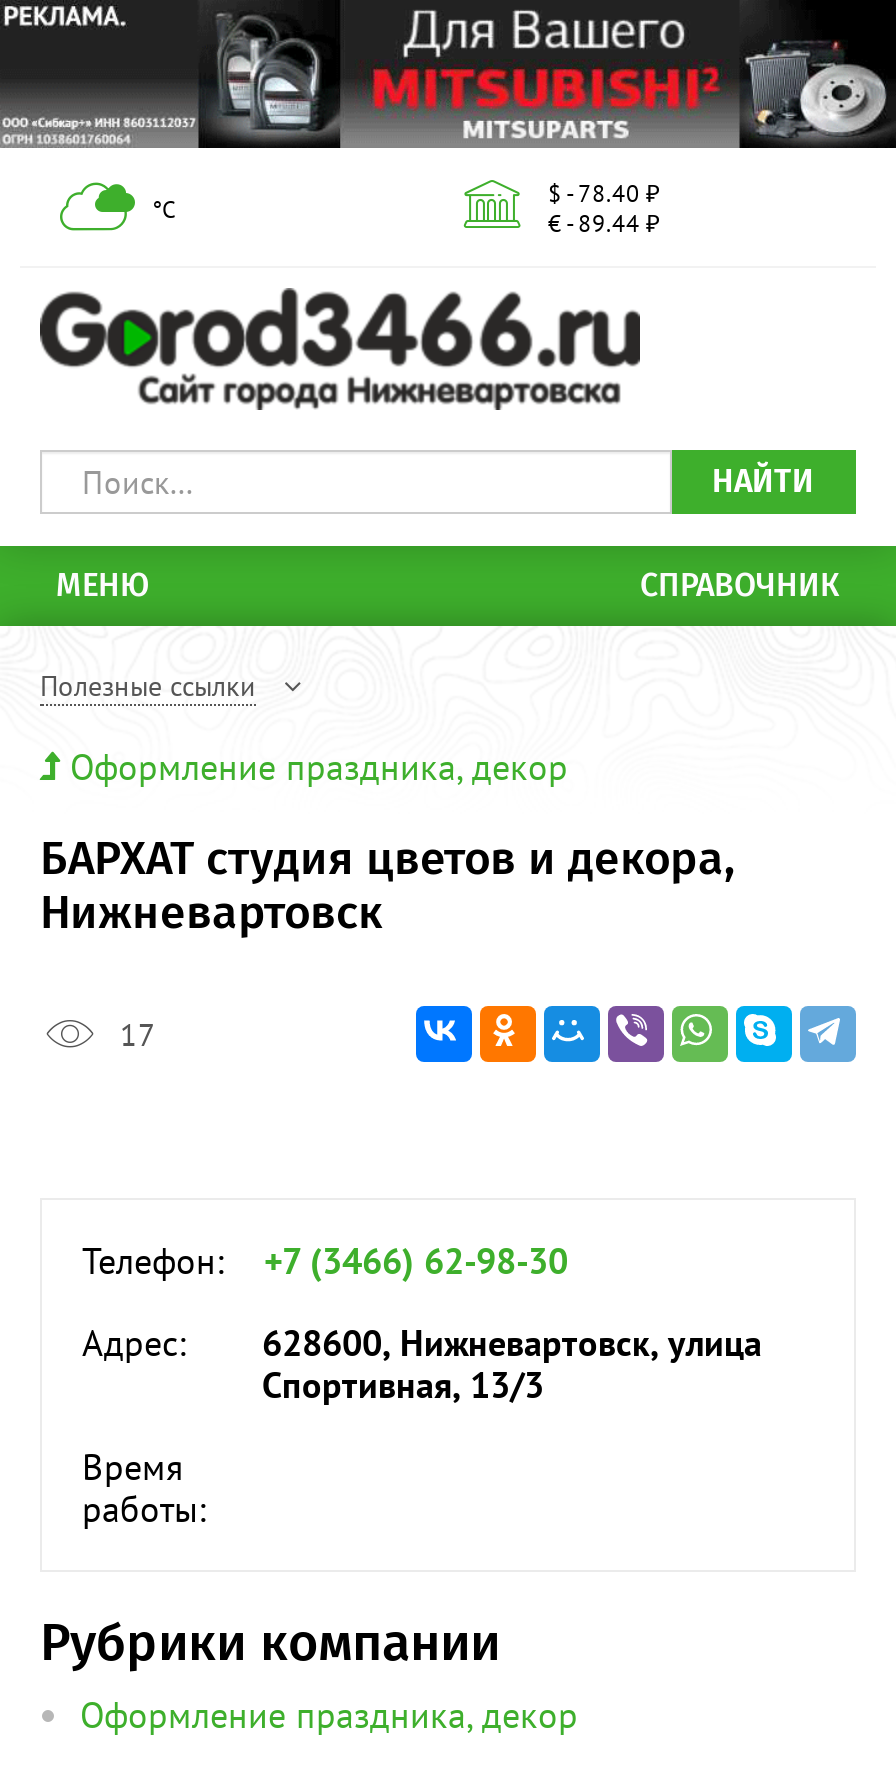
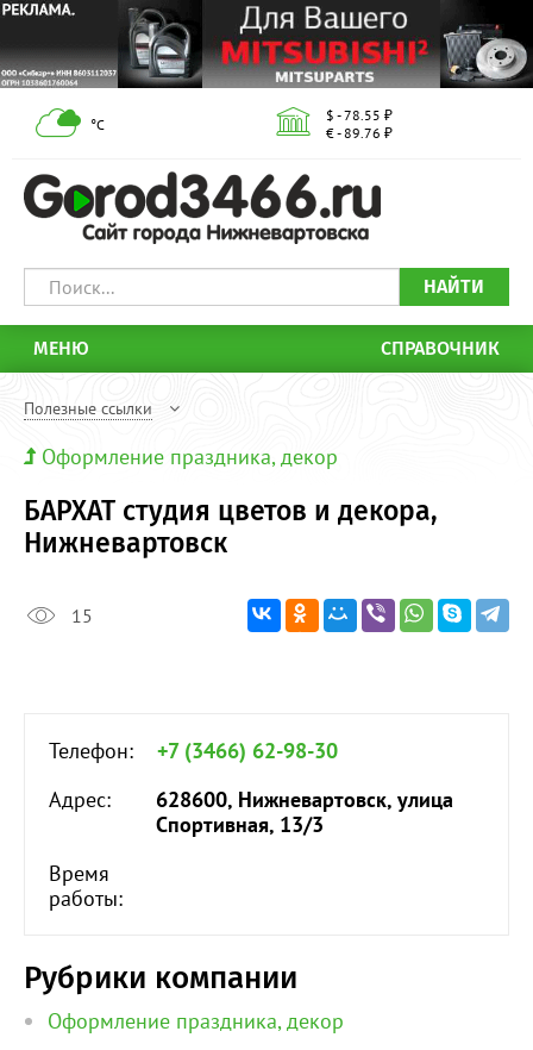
- $ - 78.40 ₽
+ $ - 78.55 ₽

- € - 89.44 ₽
+ € - 89.76 ₽

- 17
+ 15
